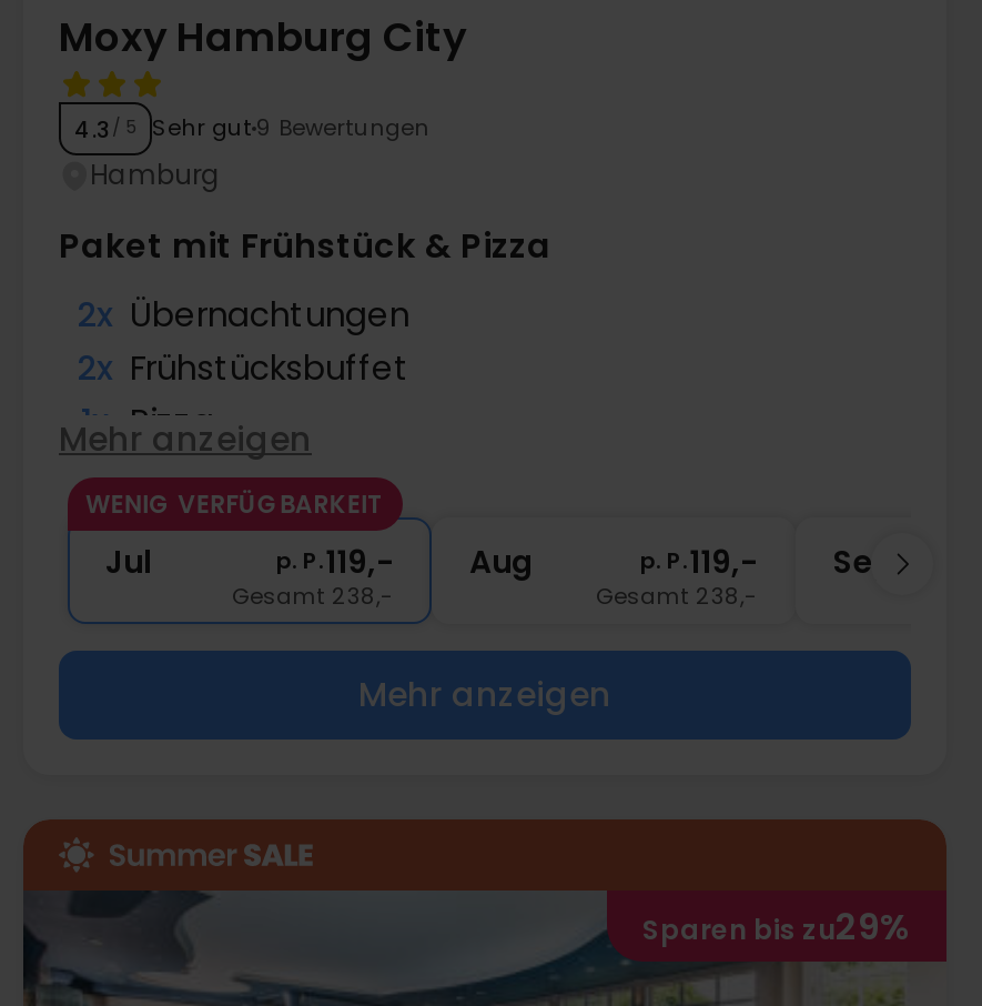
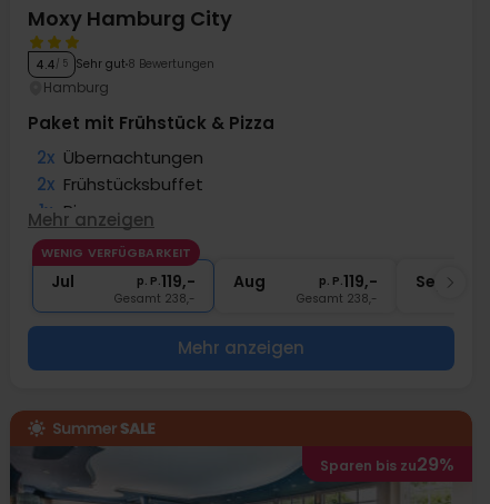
- 4.3/ 5 Sehr gut 9 Bewertungen
+ 4.4/ 5 Sehr gut 8 Bewertungen
